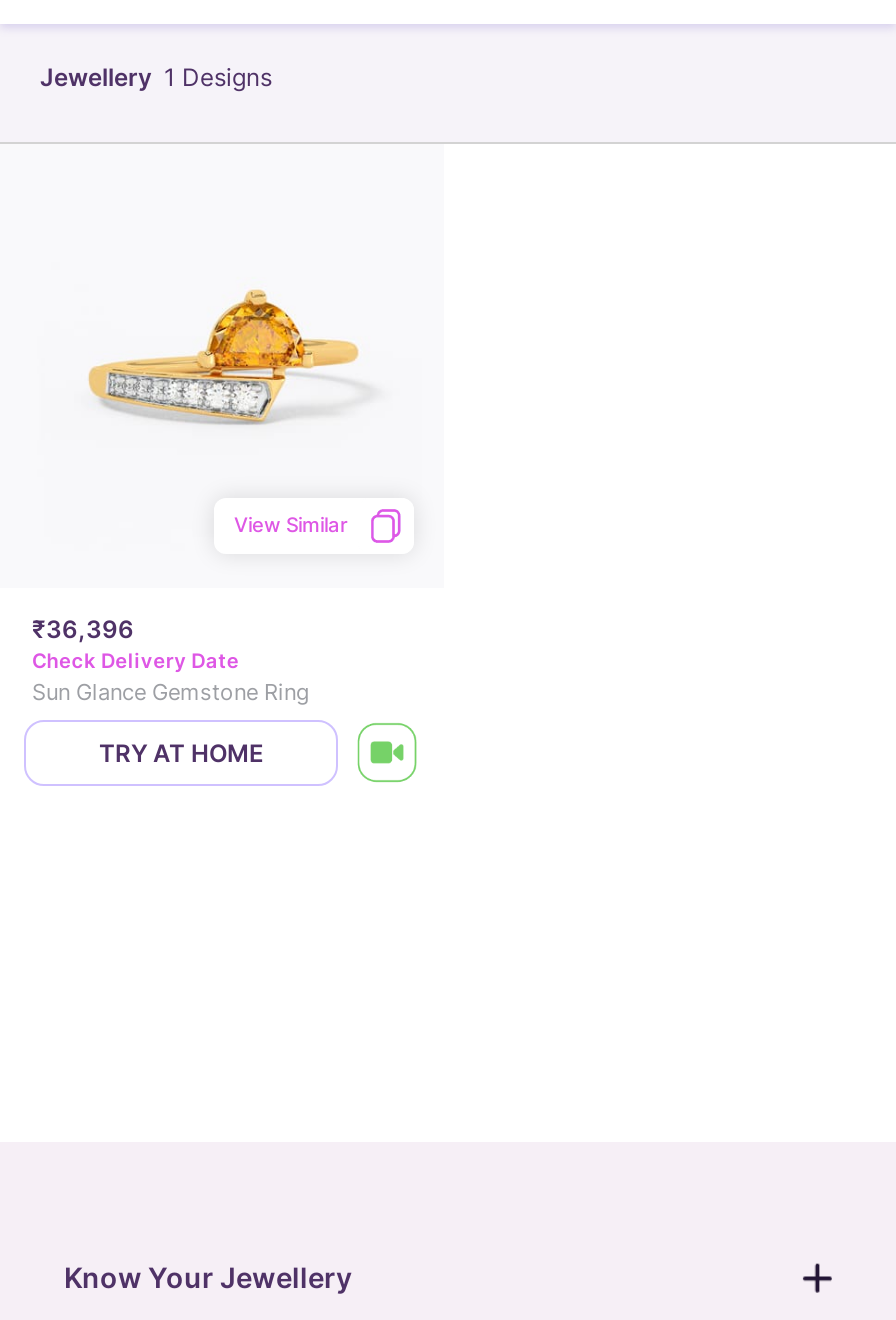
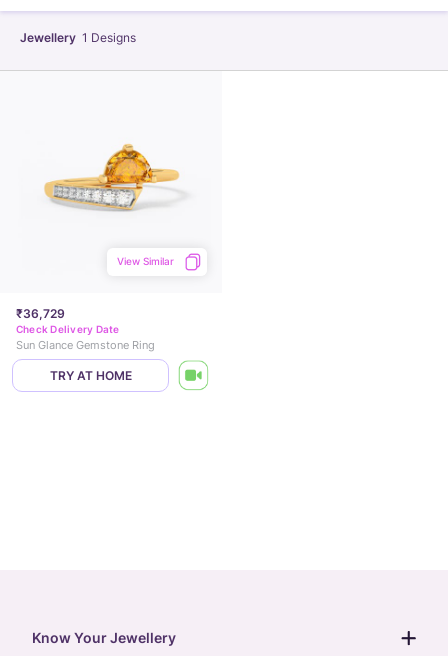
- ₹36,396
+ ₹36,729
